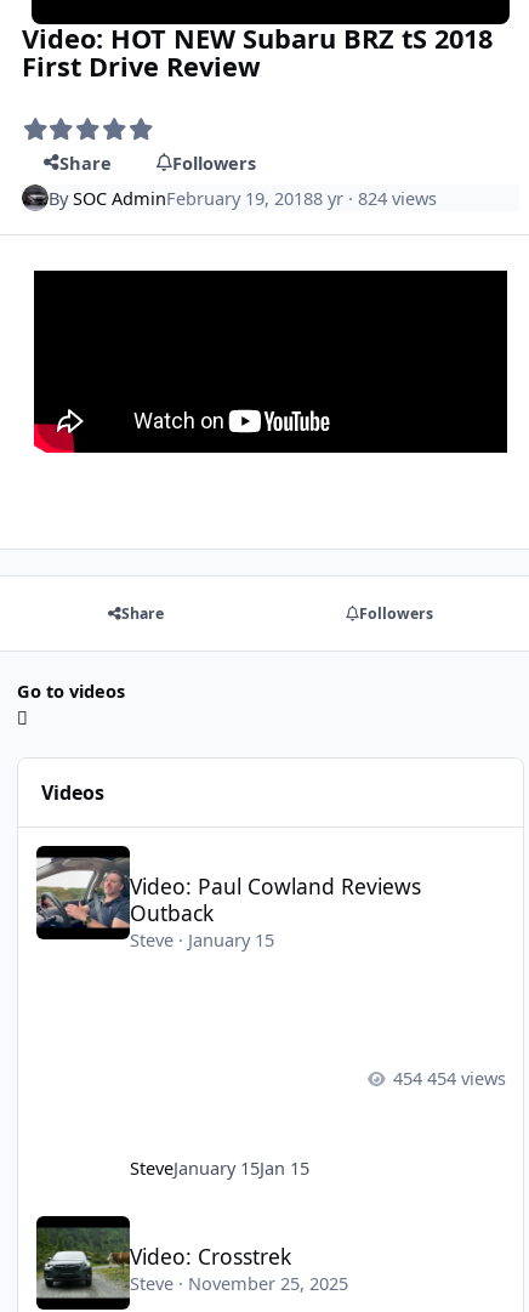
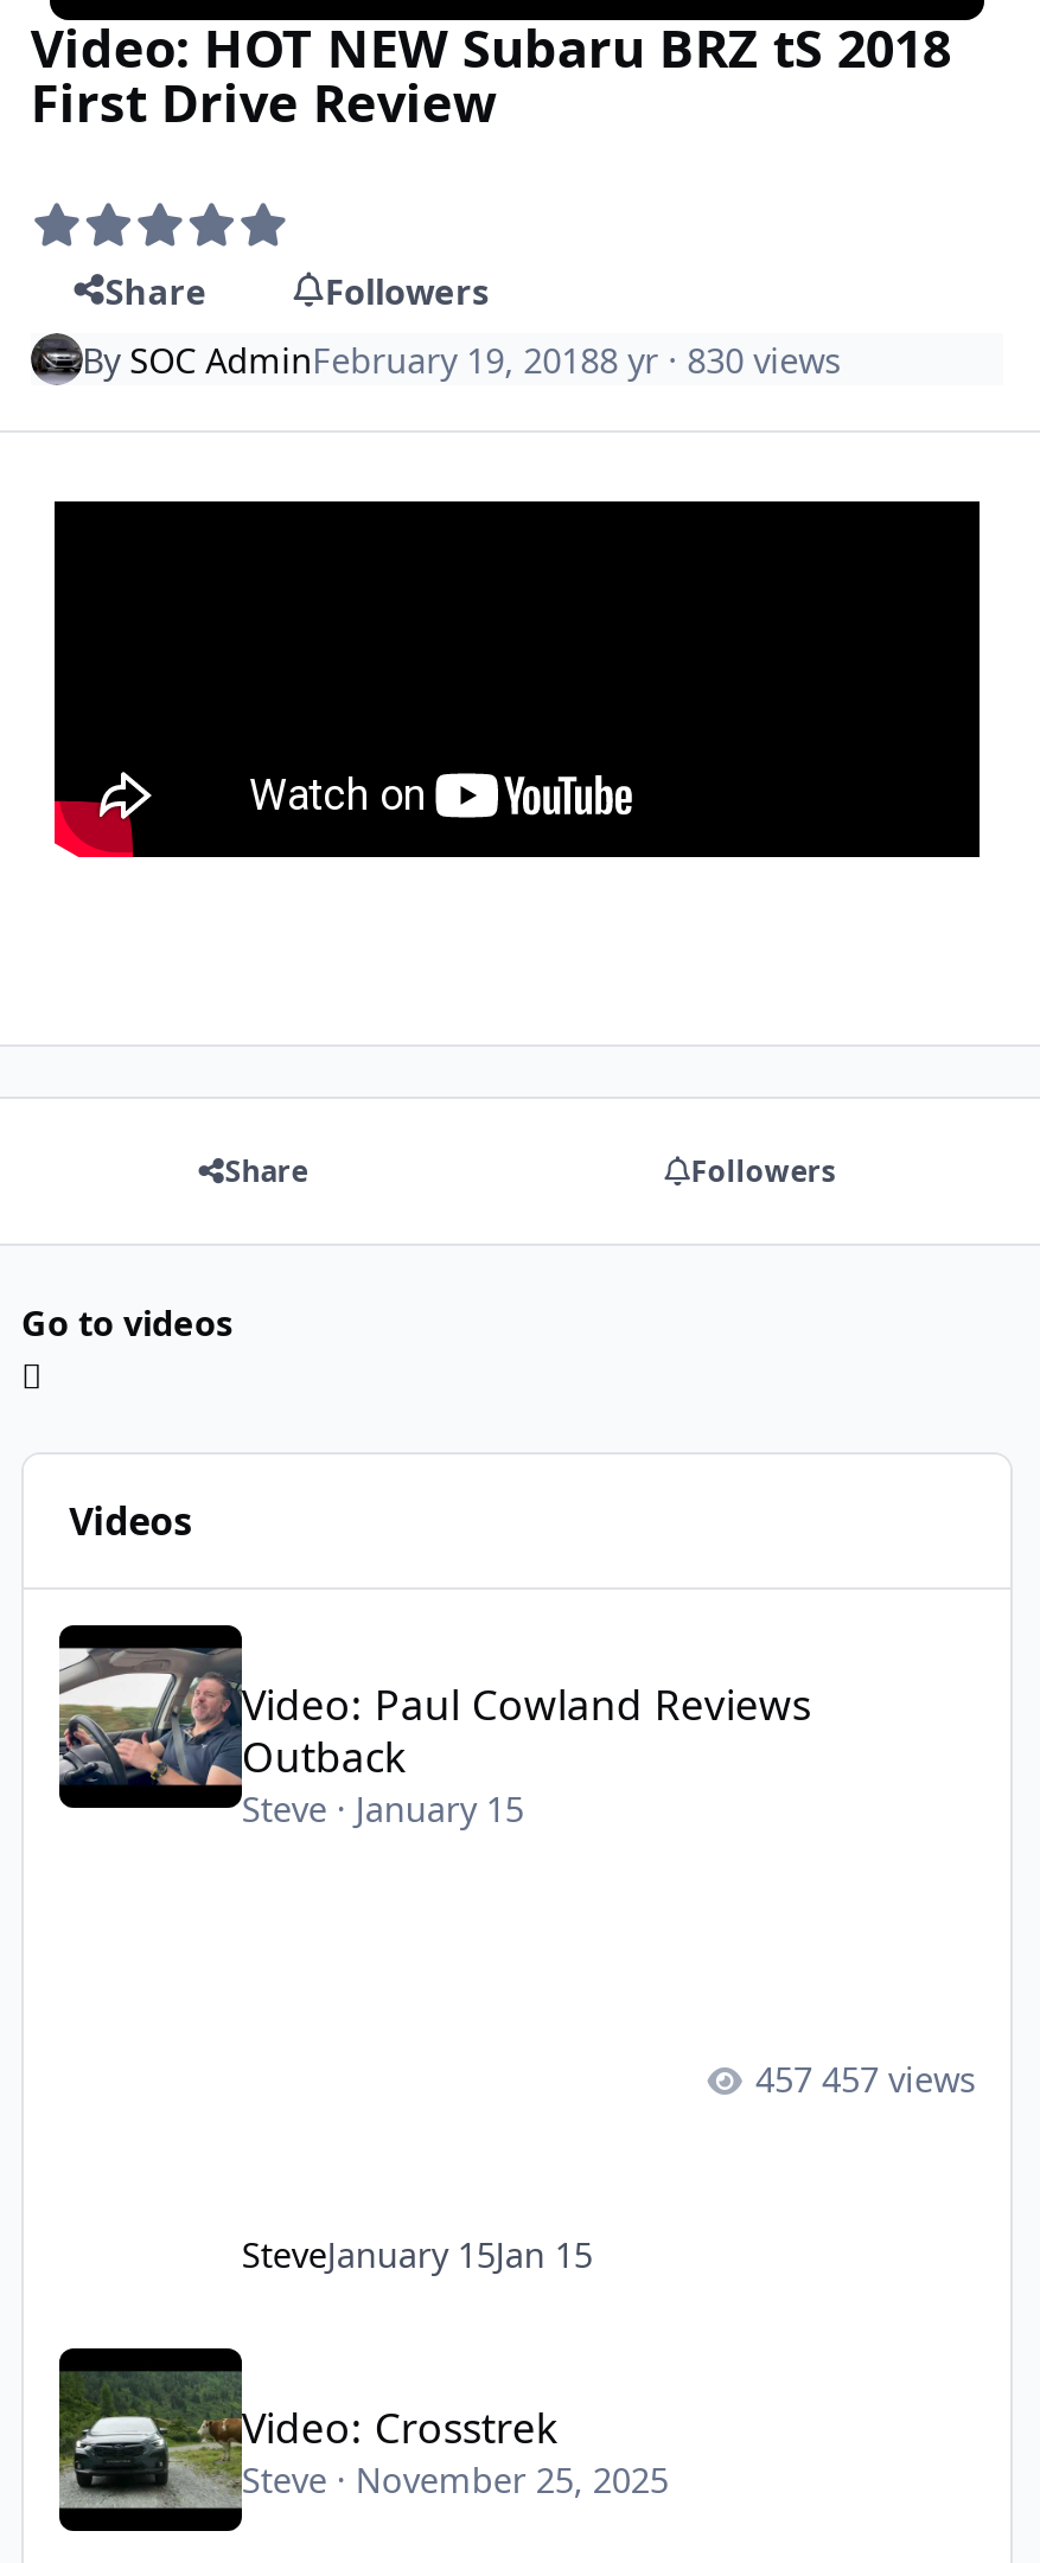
- By SOC AdminFebruary 19, 20188 yr · 824 views
+ By SOC AdminFebruary 19, 20188 yr · 830 views

- 454 views
+ 457 views
